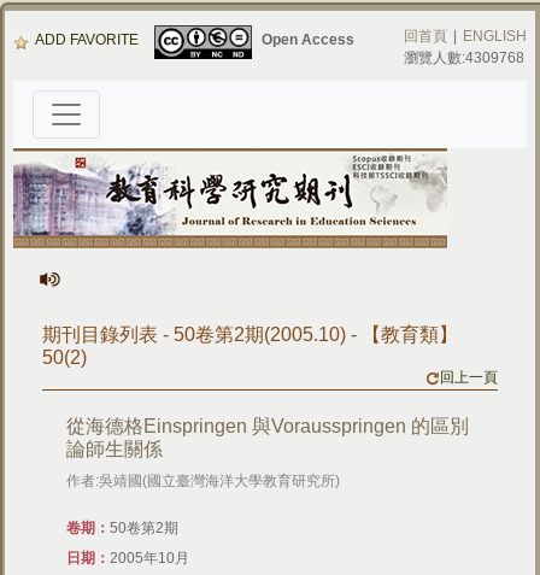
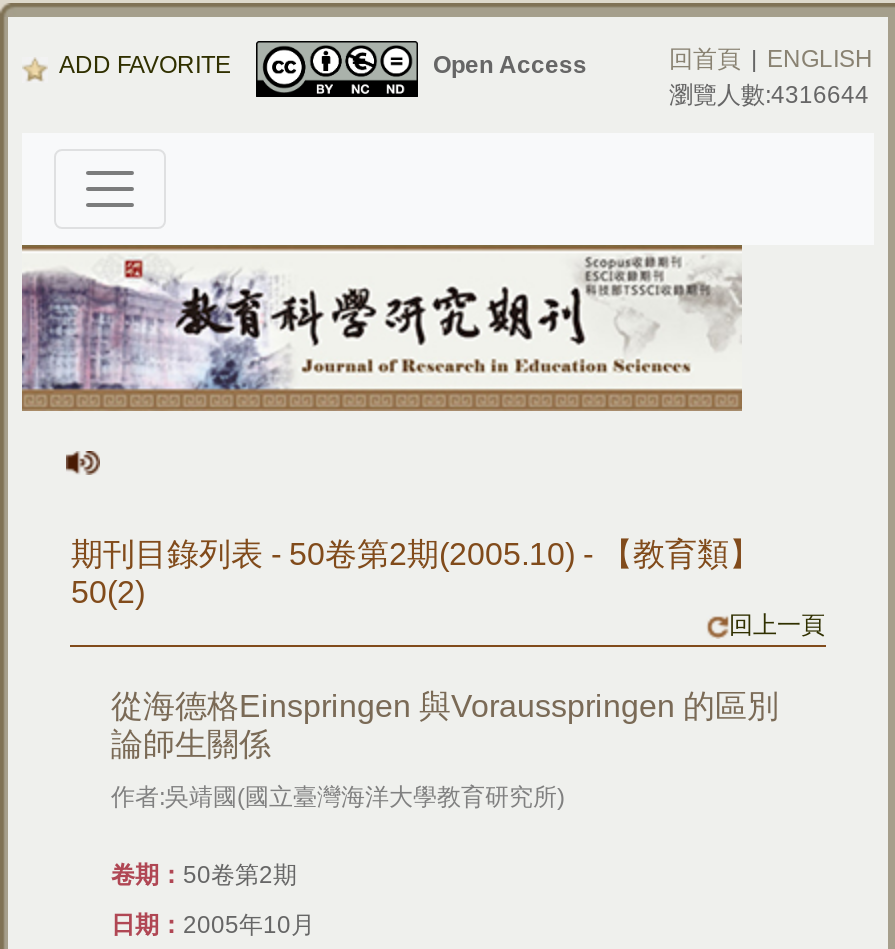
- 瀏覽人數:4309768
+ 瀏覽人數:4316644
